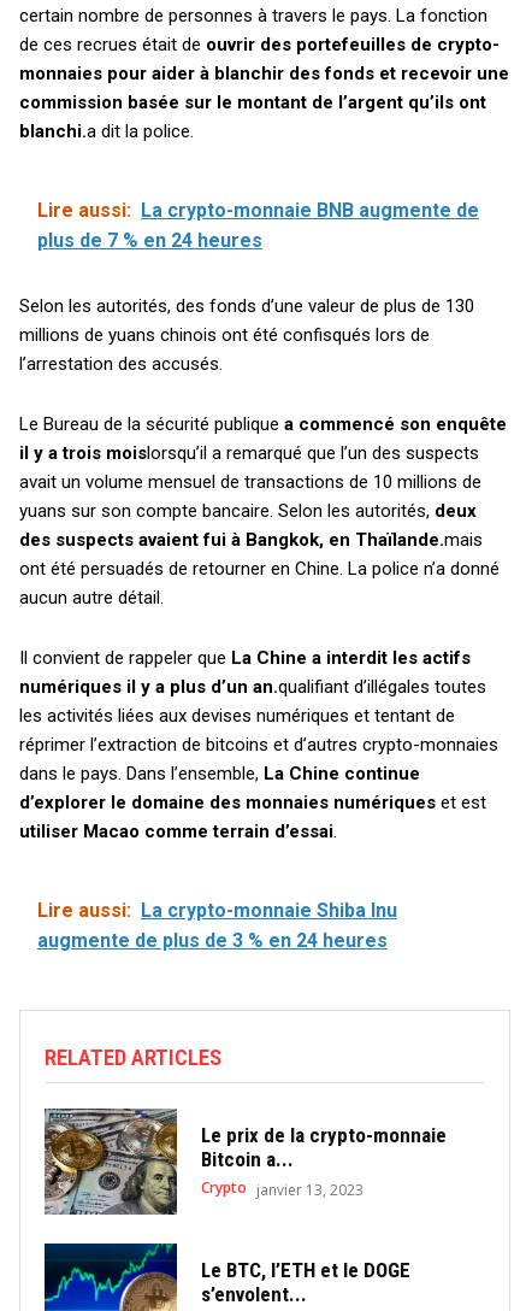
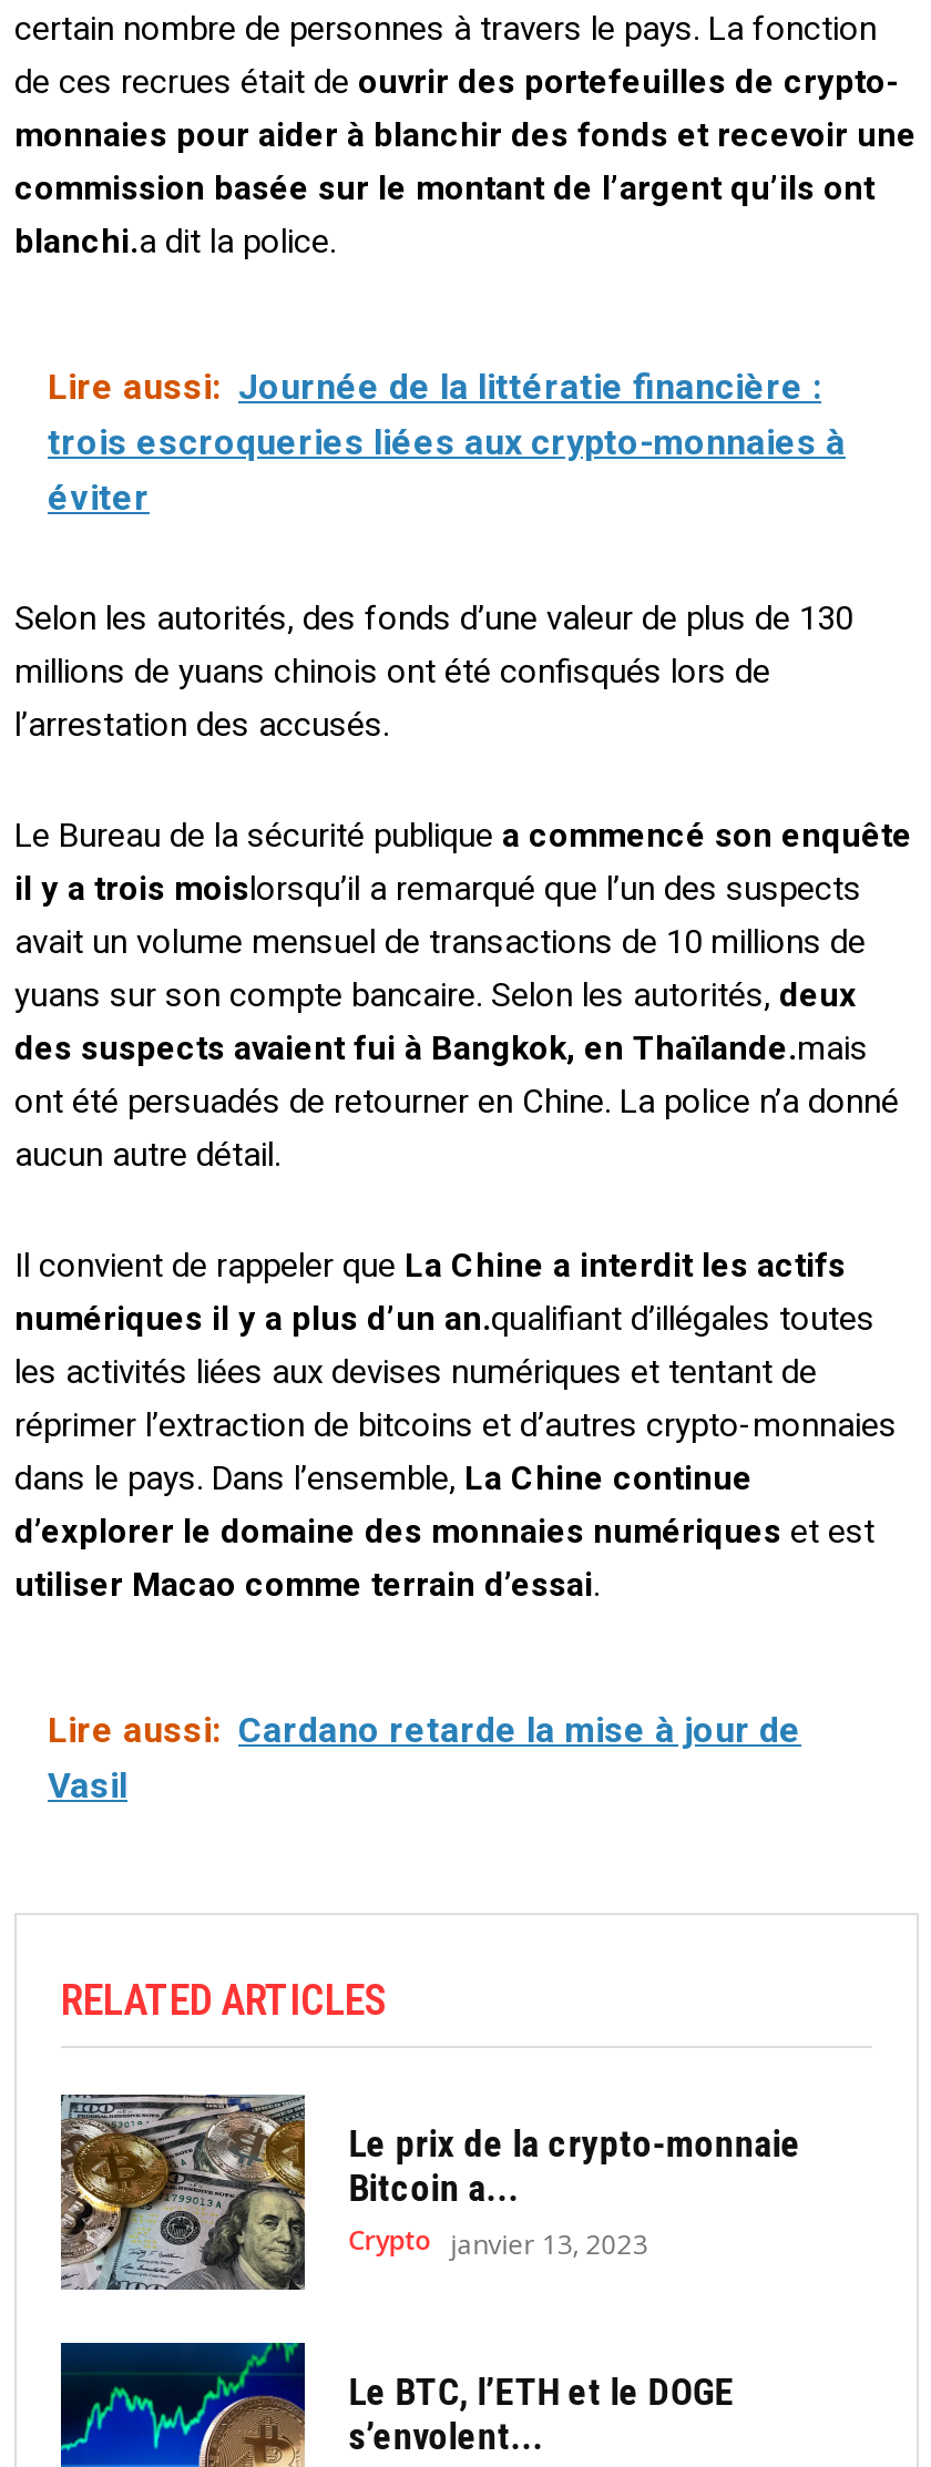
- Lire aussi: La crypto-monnaie BNB augmente de
- plus de 7 % en 24 heures
+ Lire aussi: Journée de la littératie financière :
+ trois escroqueries liées aux crypto-monnaies à
+ éviter

- Lire aussi: La crypto-monnaie Shiba Inu
- augmente de plus de 3 % en 24 heures
+ Lire aussi: Cardano retarde la mise à jour de
+ Vasil
